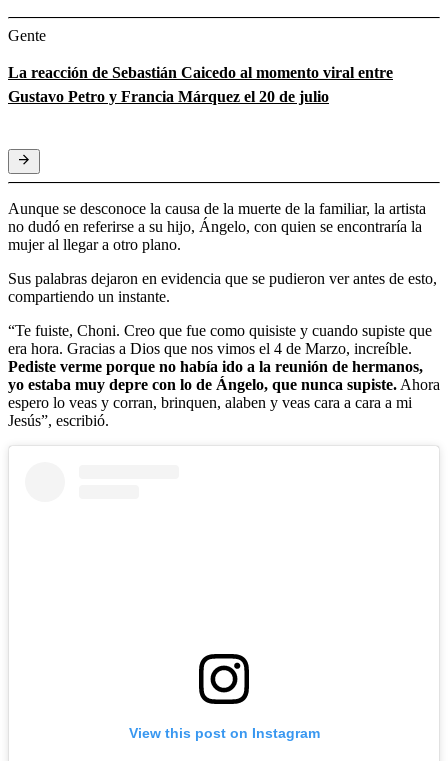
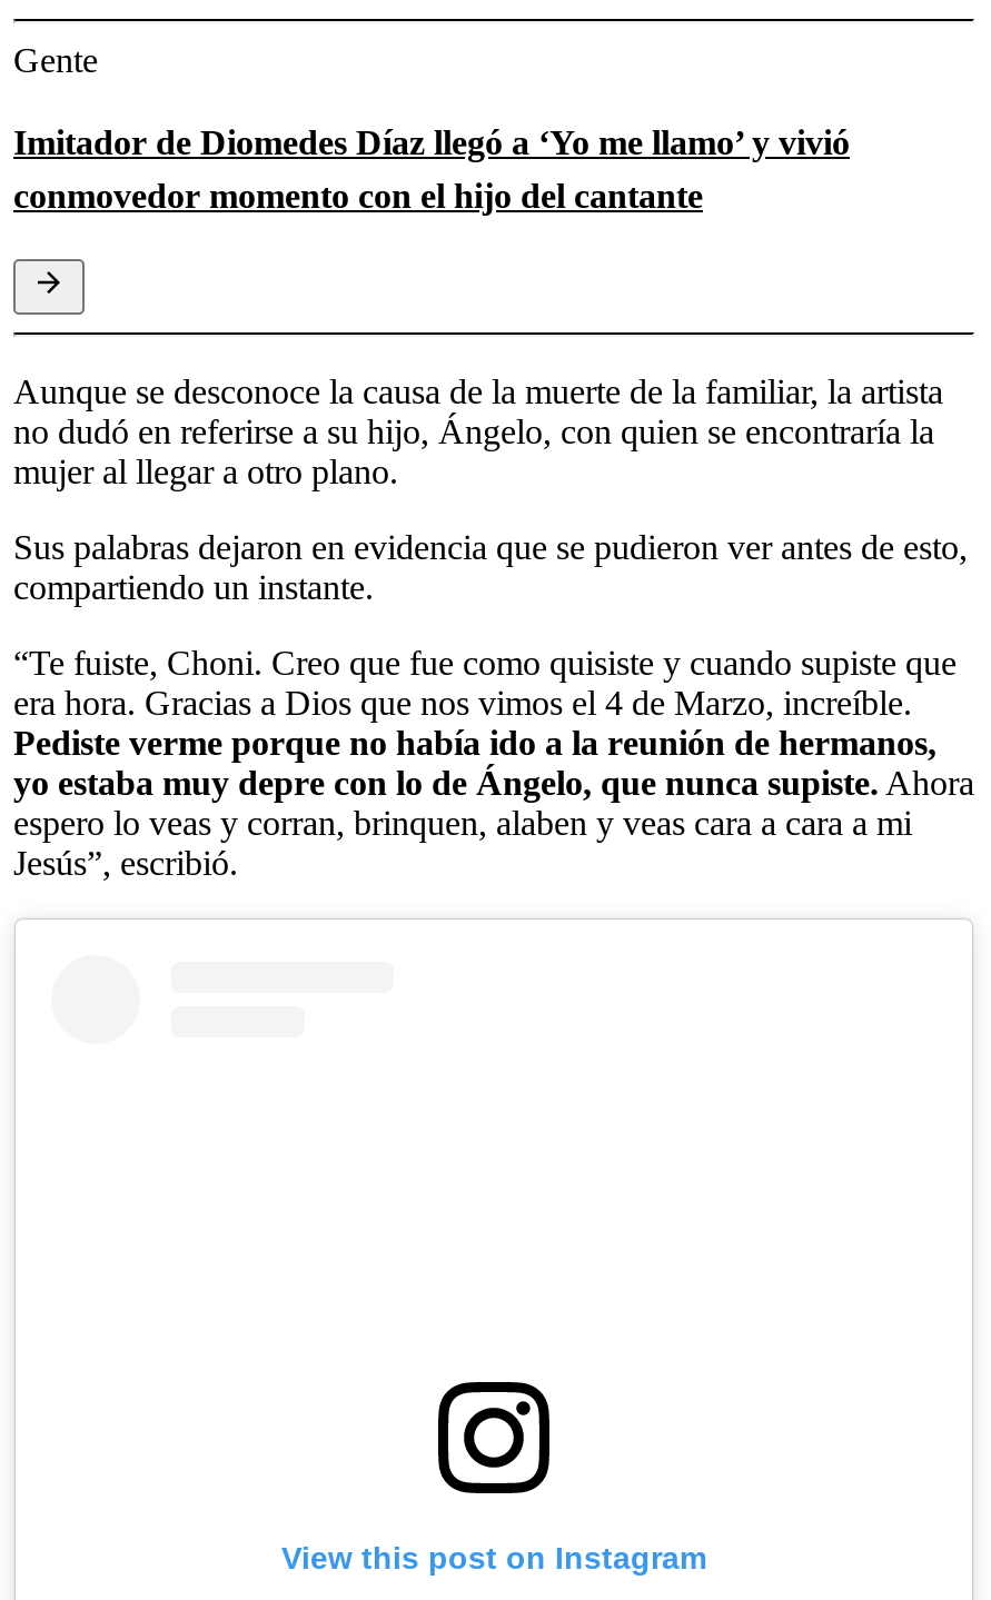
- La reacción de Sebastián Caicedo al momento viral entre
- Gustavo Petro y Francia Márquez el 20 de julio
+ Imitador de Diomedes Díaz llegó a ‘Yo me llamo’ y vivió
+ conmovedor momento con el hijo del cantante
